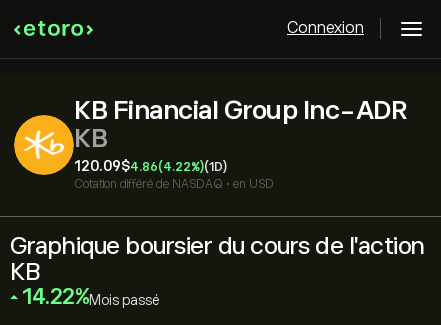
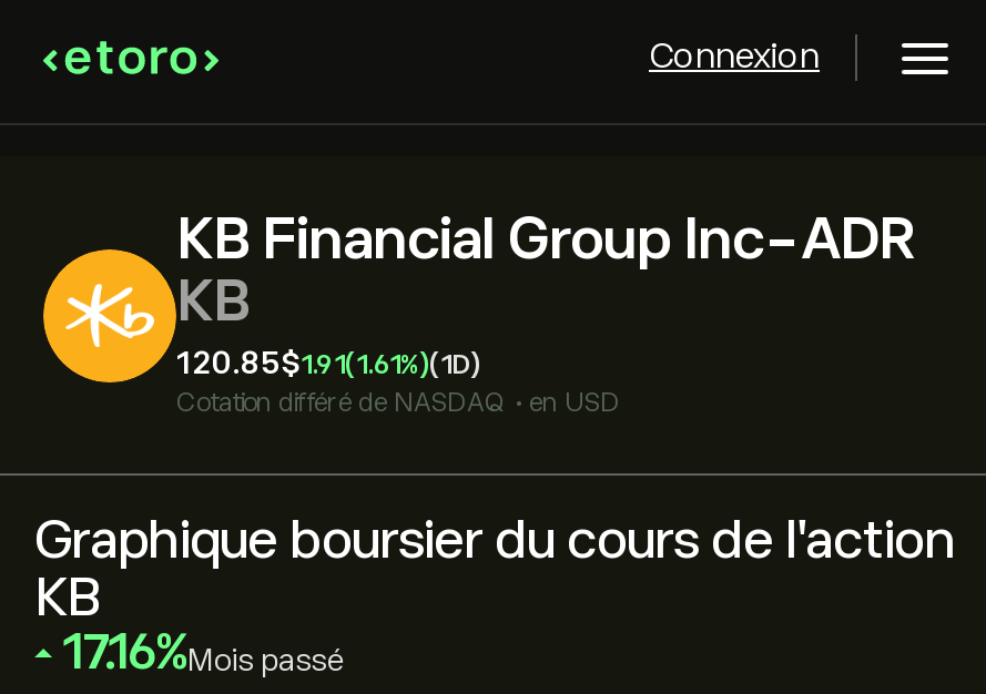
- 120.09$4.86(4.22%)(1D)
+ 120.85$1.91(1.61%)(1D)

- 14.22 Mois passé
+ 17.16 Mois passé
